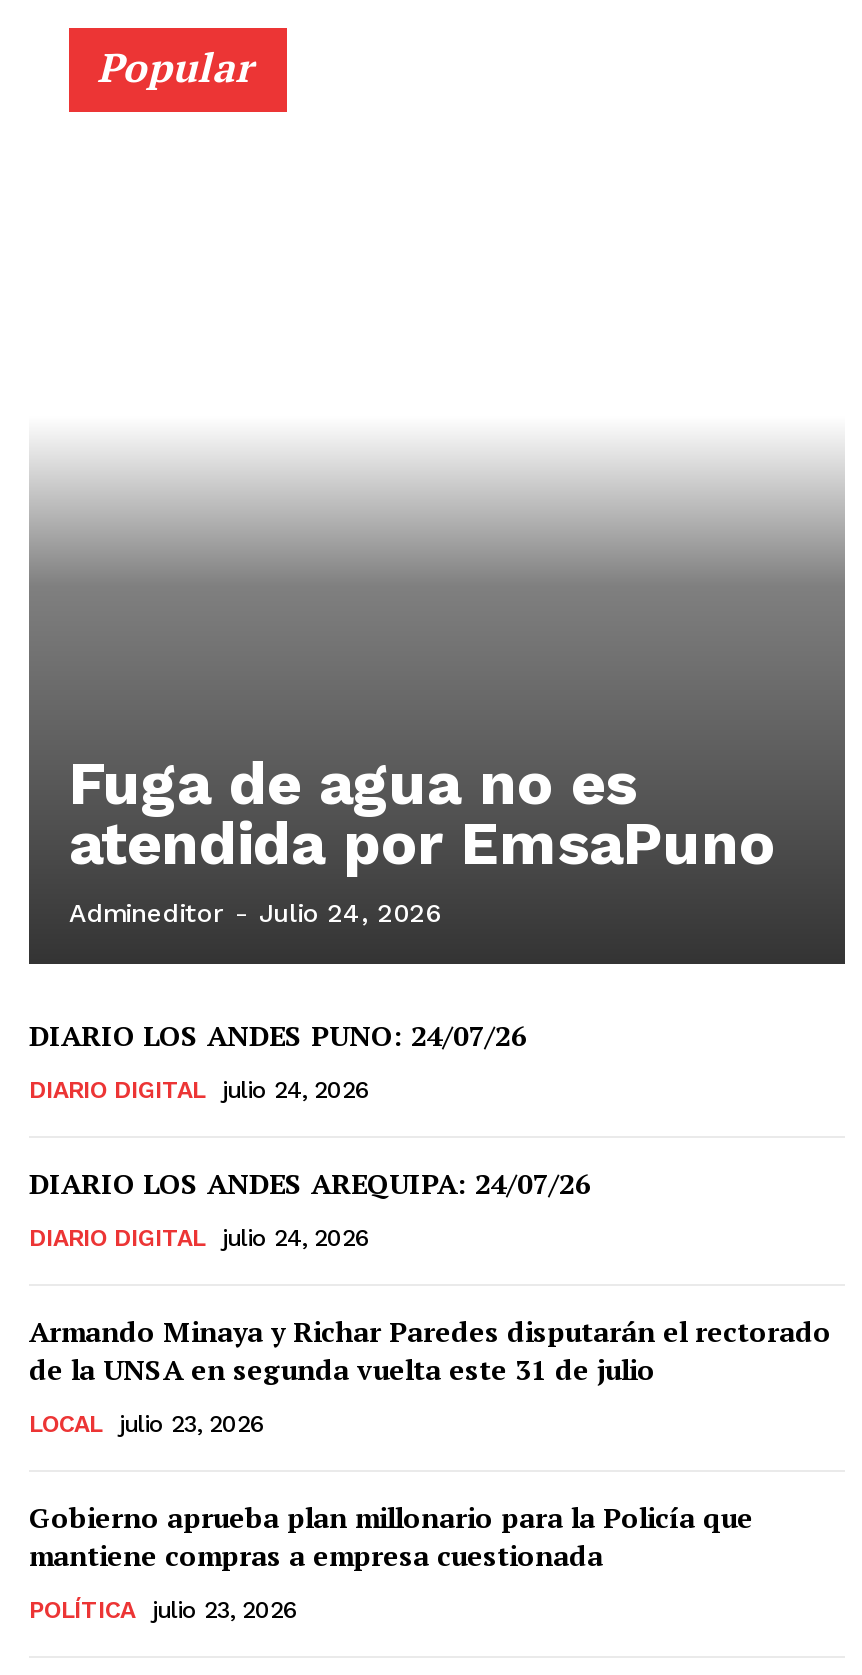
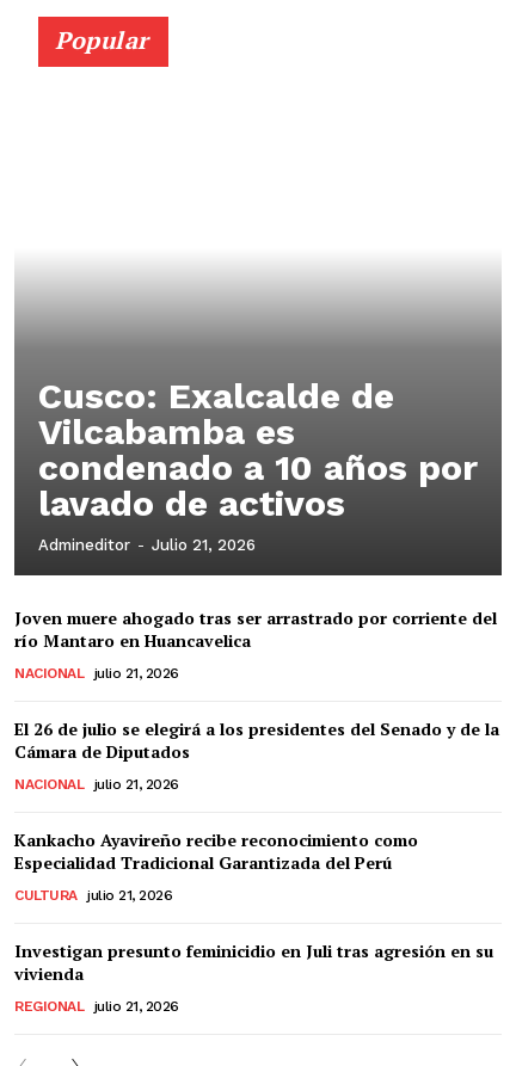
- Fuga de agua no es
- atendida por EmsaPuno
- Admineditor - Julio 24, 2026
+ Cusco: Exalcalde de
+ Vilcabamba es
+ condenado a 10 años por
+ lavado de activos
+ Admineditor - Julio 21, 2026

- DIARIO LOS ANDES PUNO: 24/07/26
+ Joven muere ahogado tras ser arrastrado por corriente del
+ río Mantaro en Huancavelica

- DIARIO DIGITAL
- julio 24, 2026
+ NACIONAL
+ julio 21, 2026

- DIARIO LOS ANDES AREQUIPA: 24/07/26
+ El 26 de julio se elegirá a los presidentes del Senado y de la
+ Cámara de Diputados

- DIARIO DIGITAL
- julio 24, 2026
+ NACIONAL
+ julio 21, 2026

- Armando Minaya y Richar Paredes disputarán el rectorado
- de la UNSA en segunda vuelta este 31 de julio
+ Kankacho Ayavireño recibe reconocimiento como
+ Especialidad Tradicional Garantizada del Perú

- LOCAL
- julio 23, 2026
+ CULTURA
+ julio 21, 2026

- Gobierno aprueba plan millonario para la Policía que
- mantiene compras a empresa cuestionada
+ Investigan presunto feminicidio en Juli tras agresión en su
+ vivienda

- POLÍTICA
- julio 23, 2026
+ REGIONAL
+ julio 21, 2026
